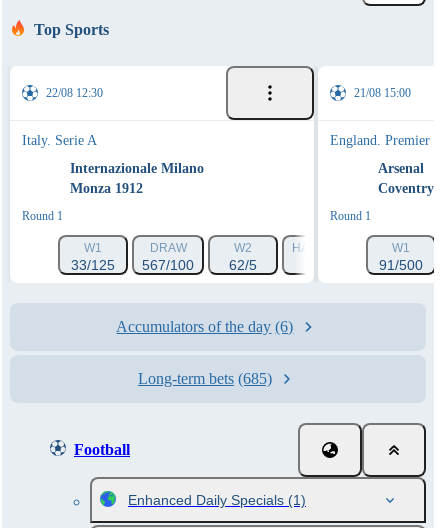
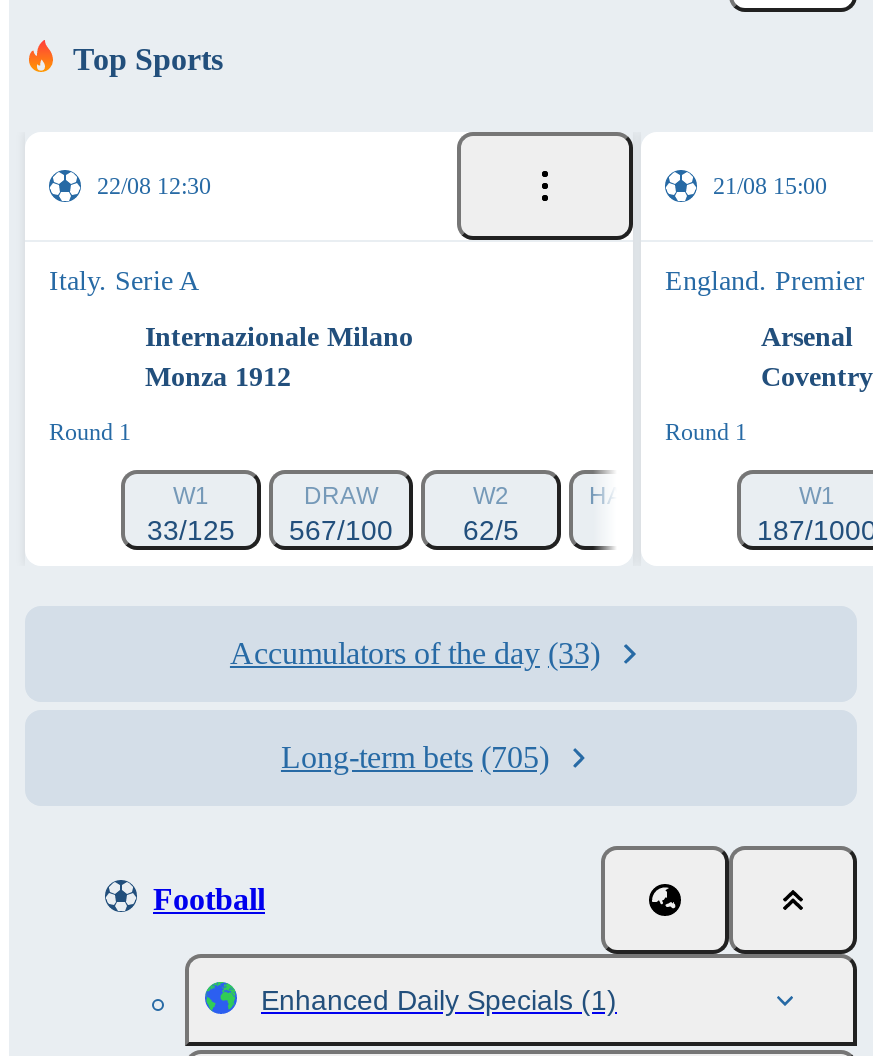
- 91/500
+ 187/1000

- Accumulators of the day (6)
+ Accumulators of the day (33)

- Long-term bets (685)
+ Long-term bets (705)
